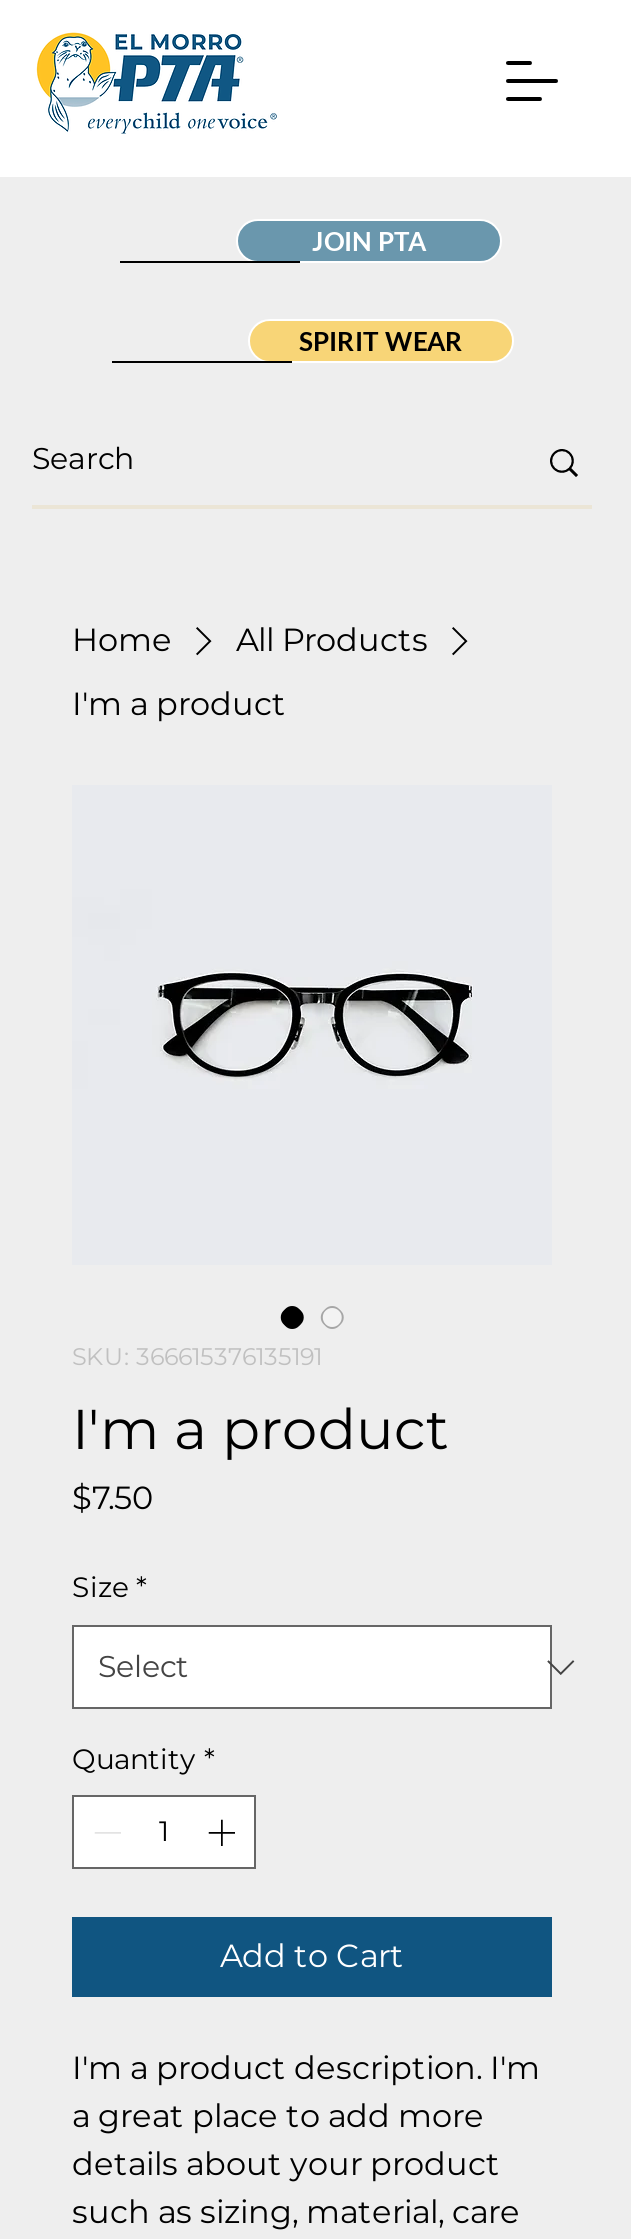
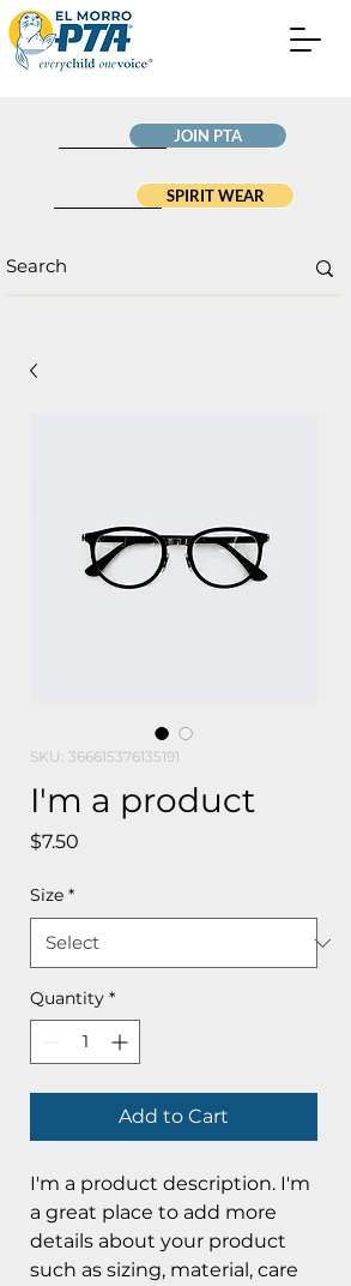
- Home
- All Products
- I'm a product
